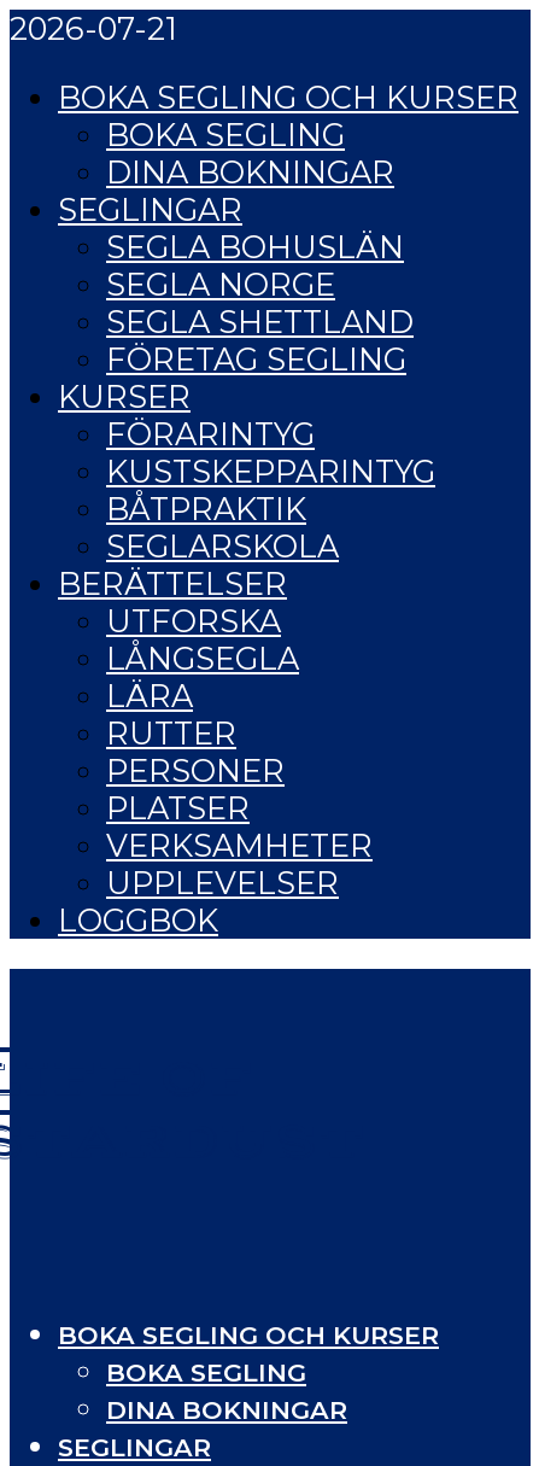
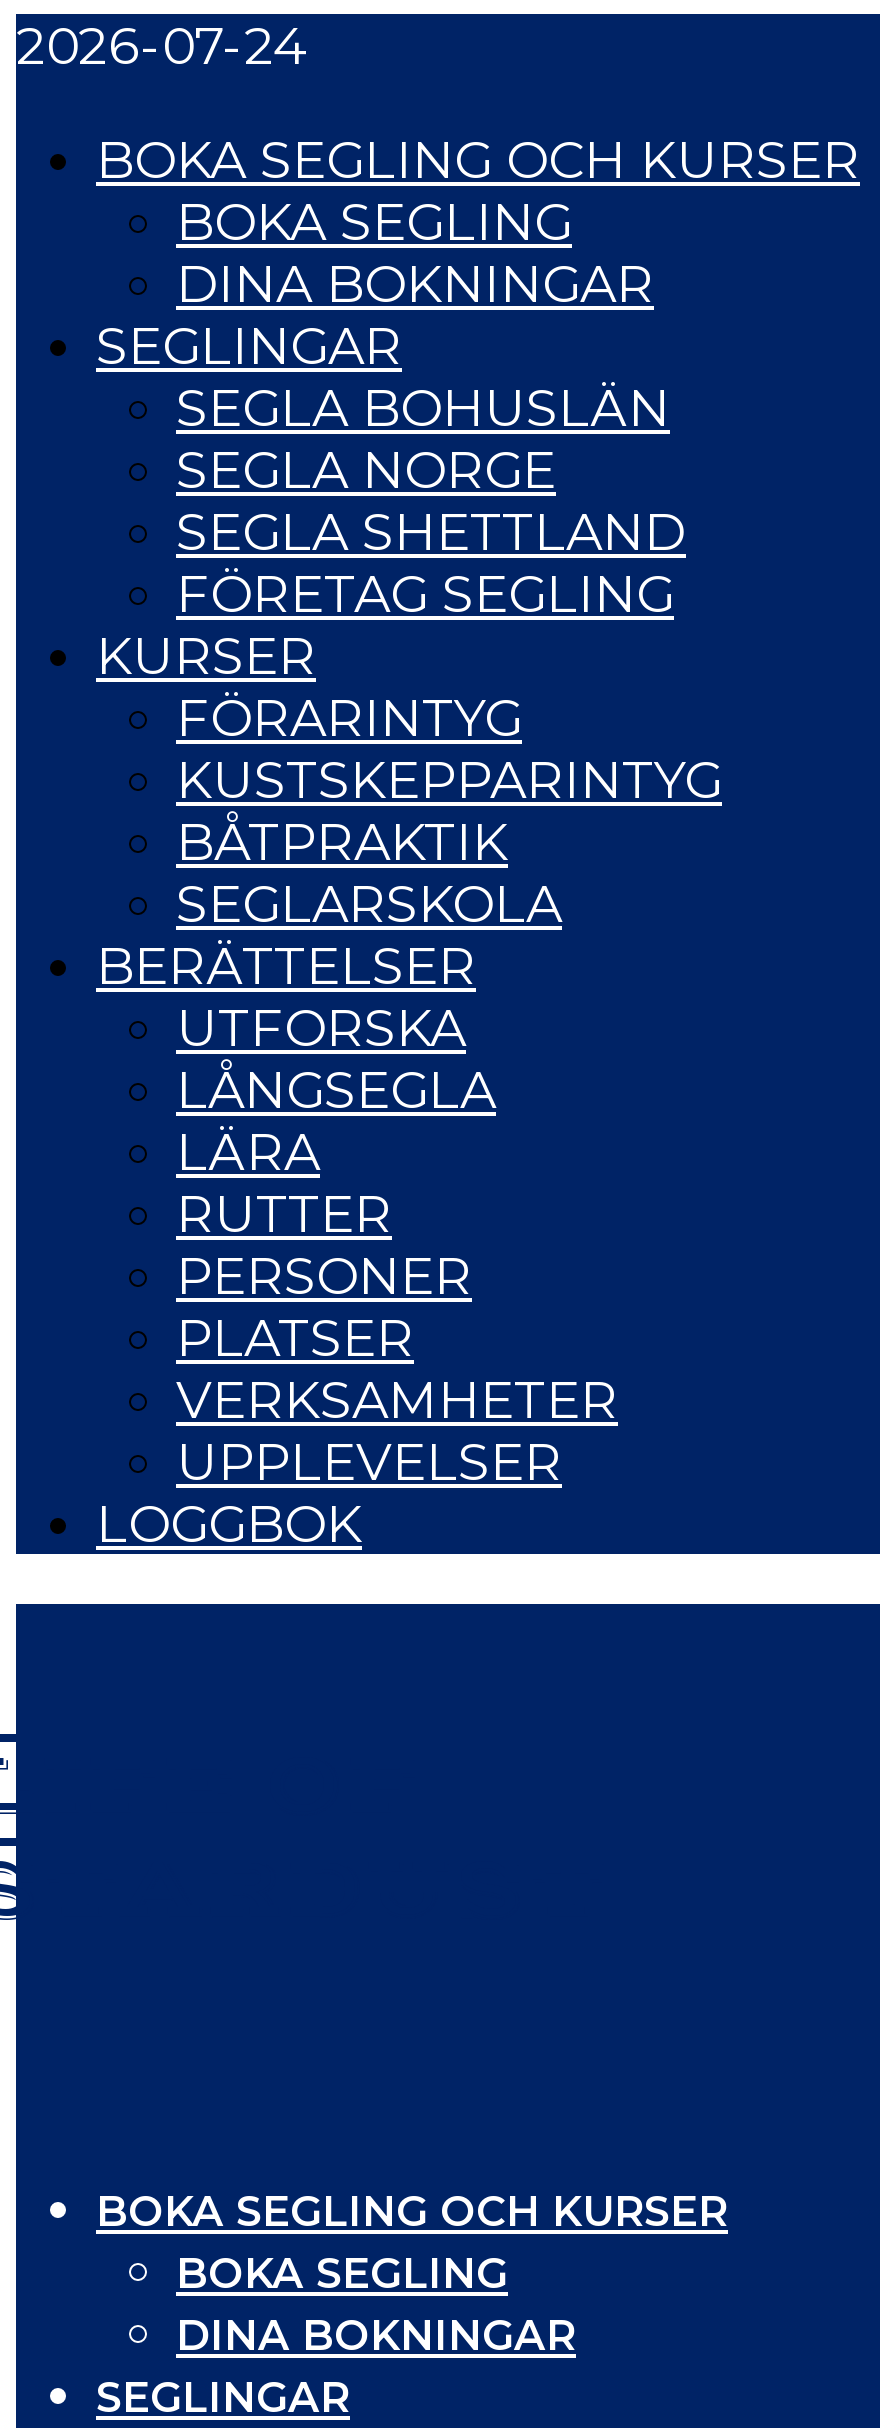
- 2026-07-21
+ 2026-07-24
